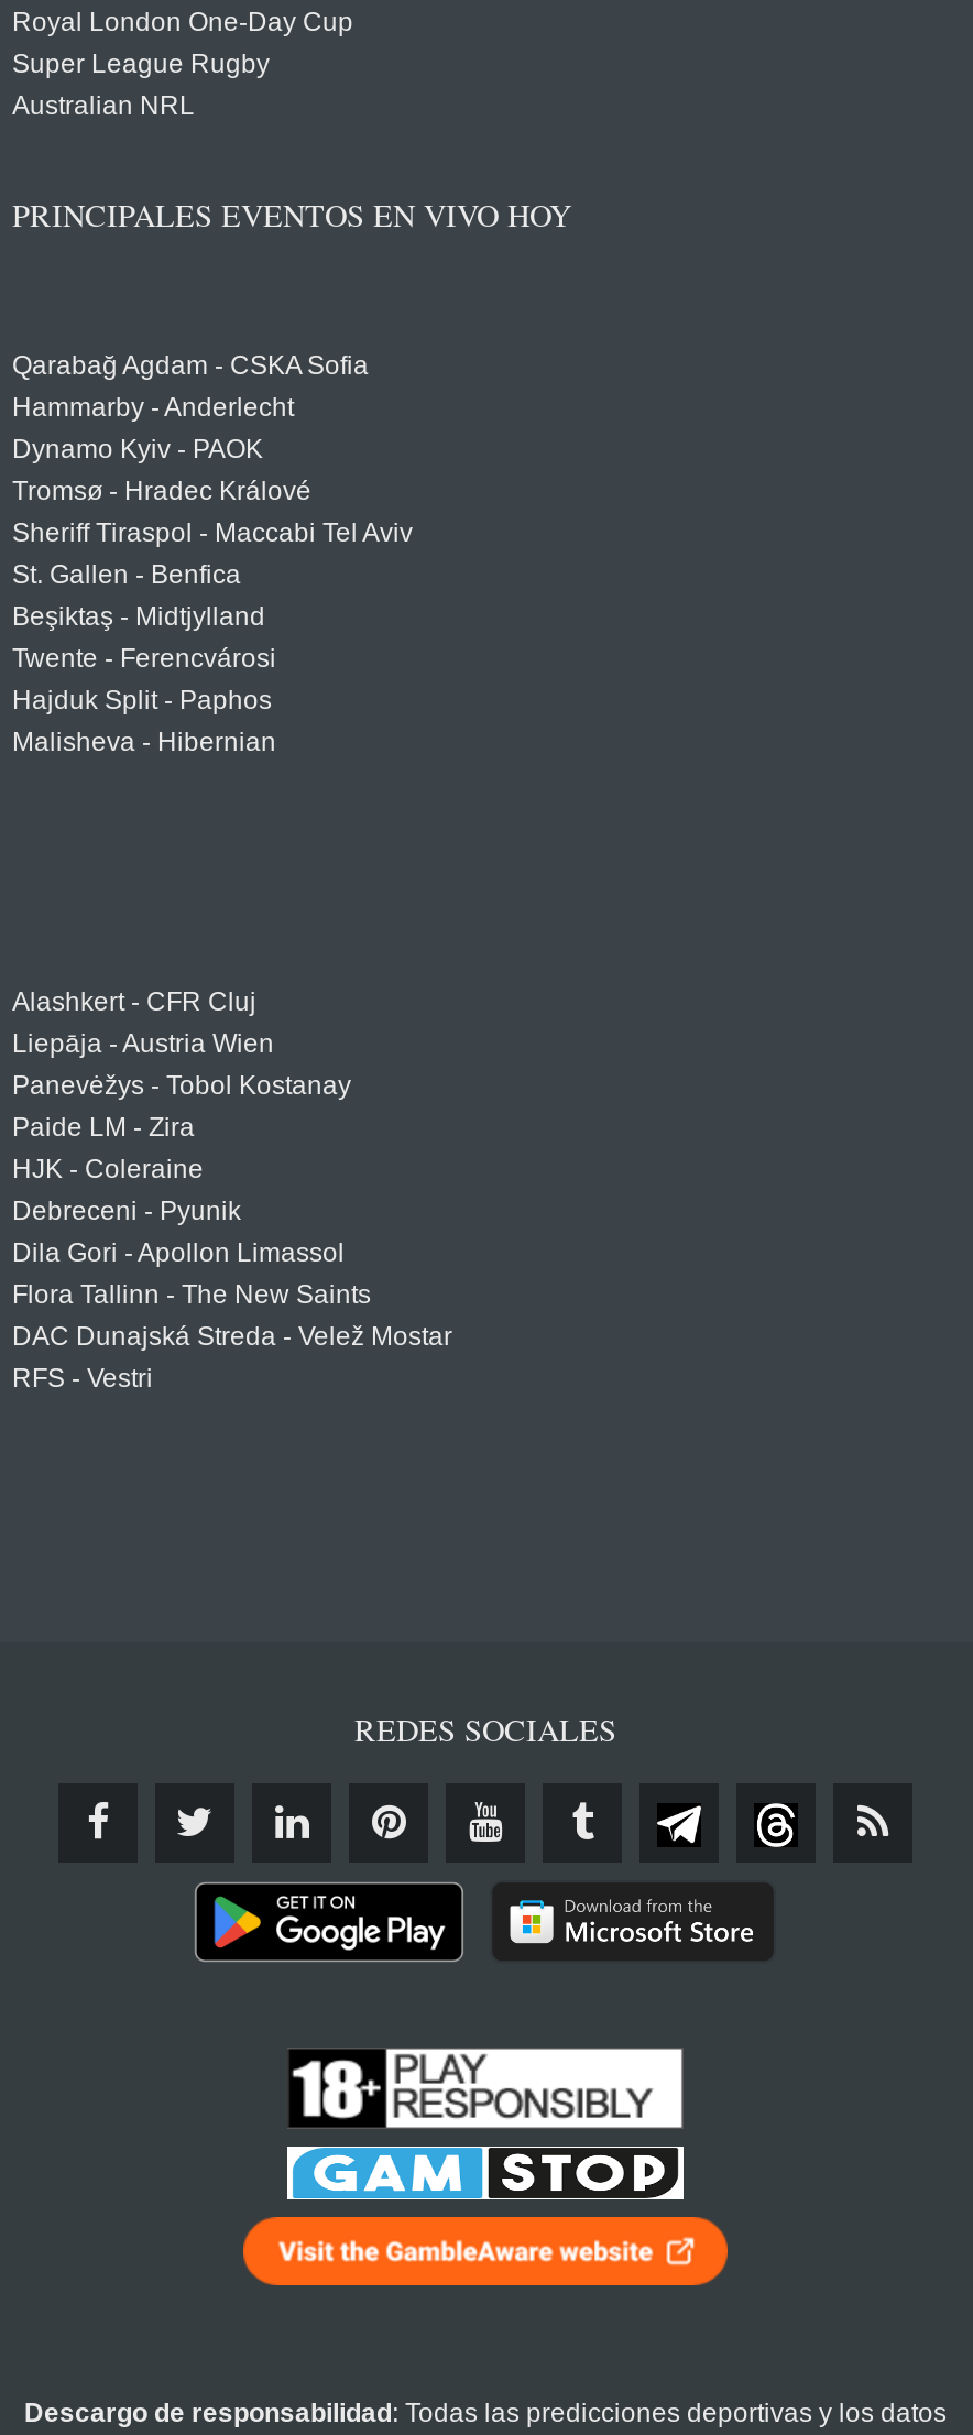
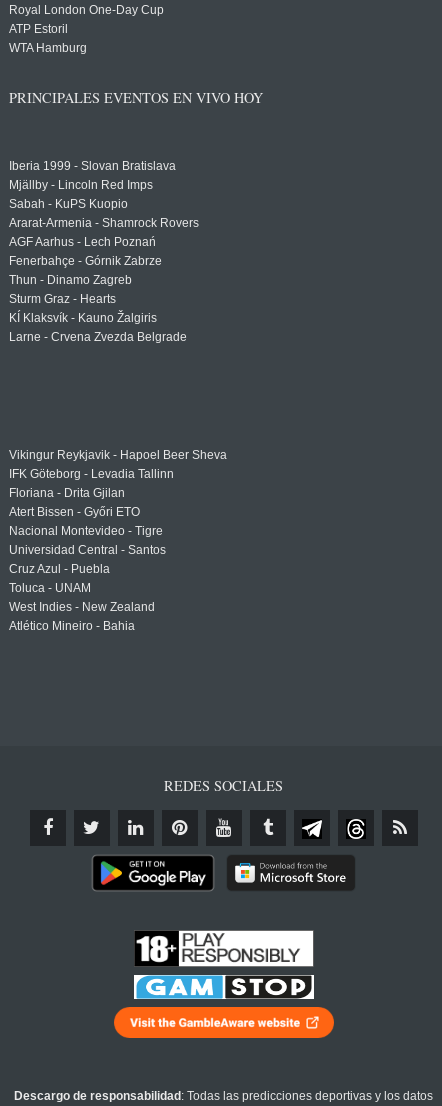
- Super League Rugby
- Australian NRL
+ ATP Estoril
+ WTA Hamburg

- Qarabağ Agdam - CSKA Sofia
- Hammarby - Anderlecht
- Dynamo Kyiv - PAOK
- Tromsø - Hradec Králové
- Sheriff Tiraspol - Maccabi Tel Aviv
- St. Gallen - Benfica
- Beşiktaş - Midtjylland
- Twente - Ferencvárosi
- Hajduk Split - Paphos
- Malisheva - Hibernian
+ Iberia 1999 - Slovan Bratislava
+ Mjällby - Lincoln Red Imps
+ Sabah - KuPS Kuopio
+ Ararat-Armenia - Shamrock Rovers
+ AGF Aarhus - Lech Poznań
+ Fenerbahçe - Górnik Zabrze
+ Thun - Dinamo Zagreb
+ Sturm Graz - Hearts
+ KÍ Klaksvík - Kauno Žalgiris
+ Larne - Crvena Zvezda Belgrade

- Alashkert - CFR Cluj
- Liepāja - Austria Wien
- Panevėžys - Tobol Kostanay
- Paide LM - Zira
- HJK - Coleraine
- Debreceni - Pyunik
- Dila Gori - Apollon Limassol
- Flora Tallinn - The New Saints
- DAC Dunajská Streda - Velež Mostar
- RFS - Vestri
+ Vikingur Reykjavik - Hapoel Beer Sheva
+ IFK Göteborg - Levadia Tallinn
+ Floriana - Drita Gjilan
+ Atert Bissen - Győri ETO
+ Nacional Montevideo - Tigre
+ Universidad Central - Santos
+ Cruz Azul - Puebla
+ Toluca - UNAM
+ West Indies - New Zealand
+ Atlético Mineiro - Bahia
